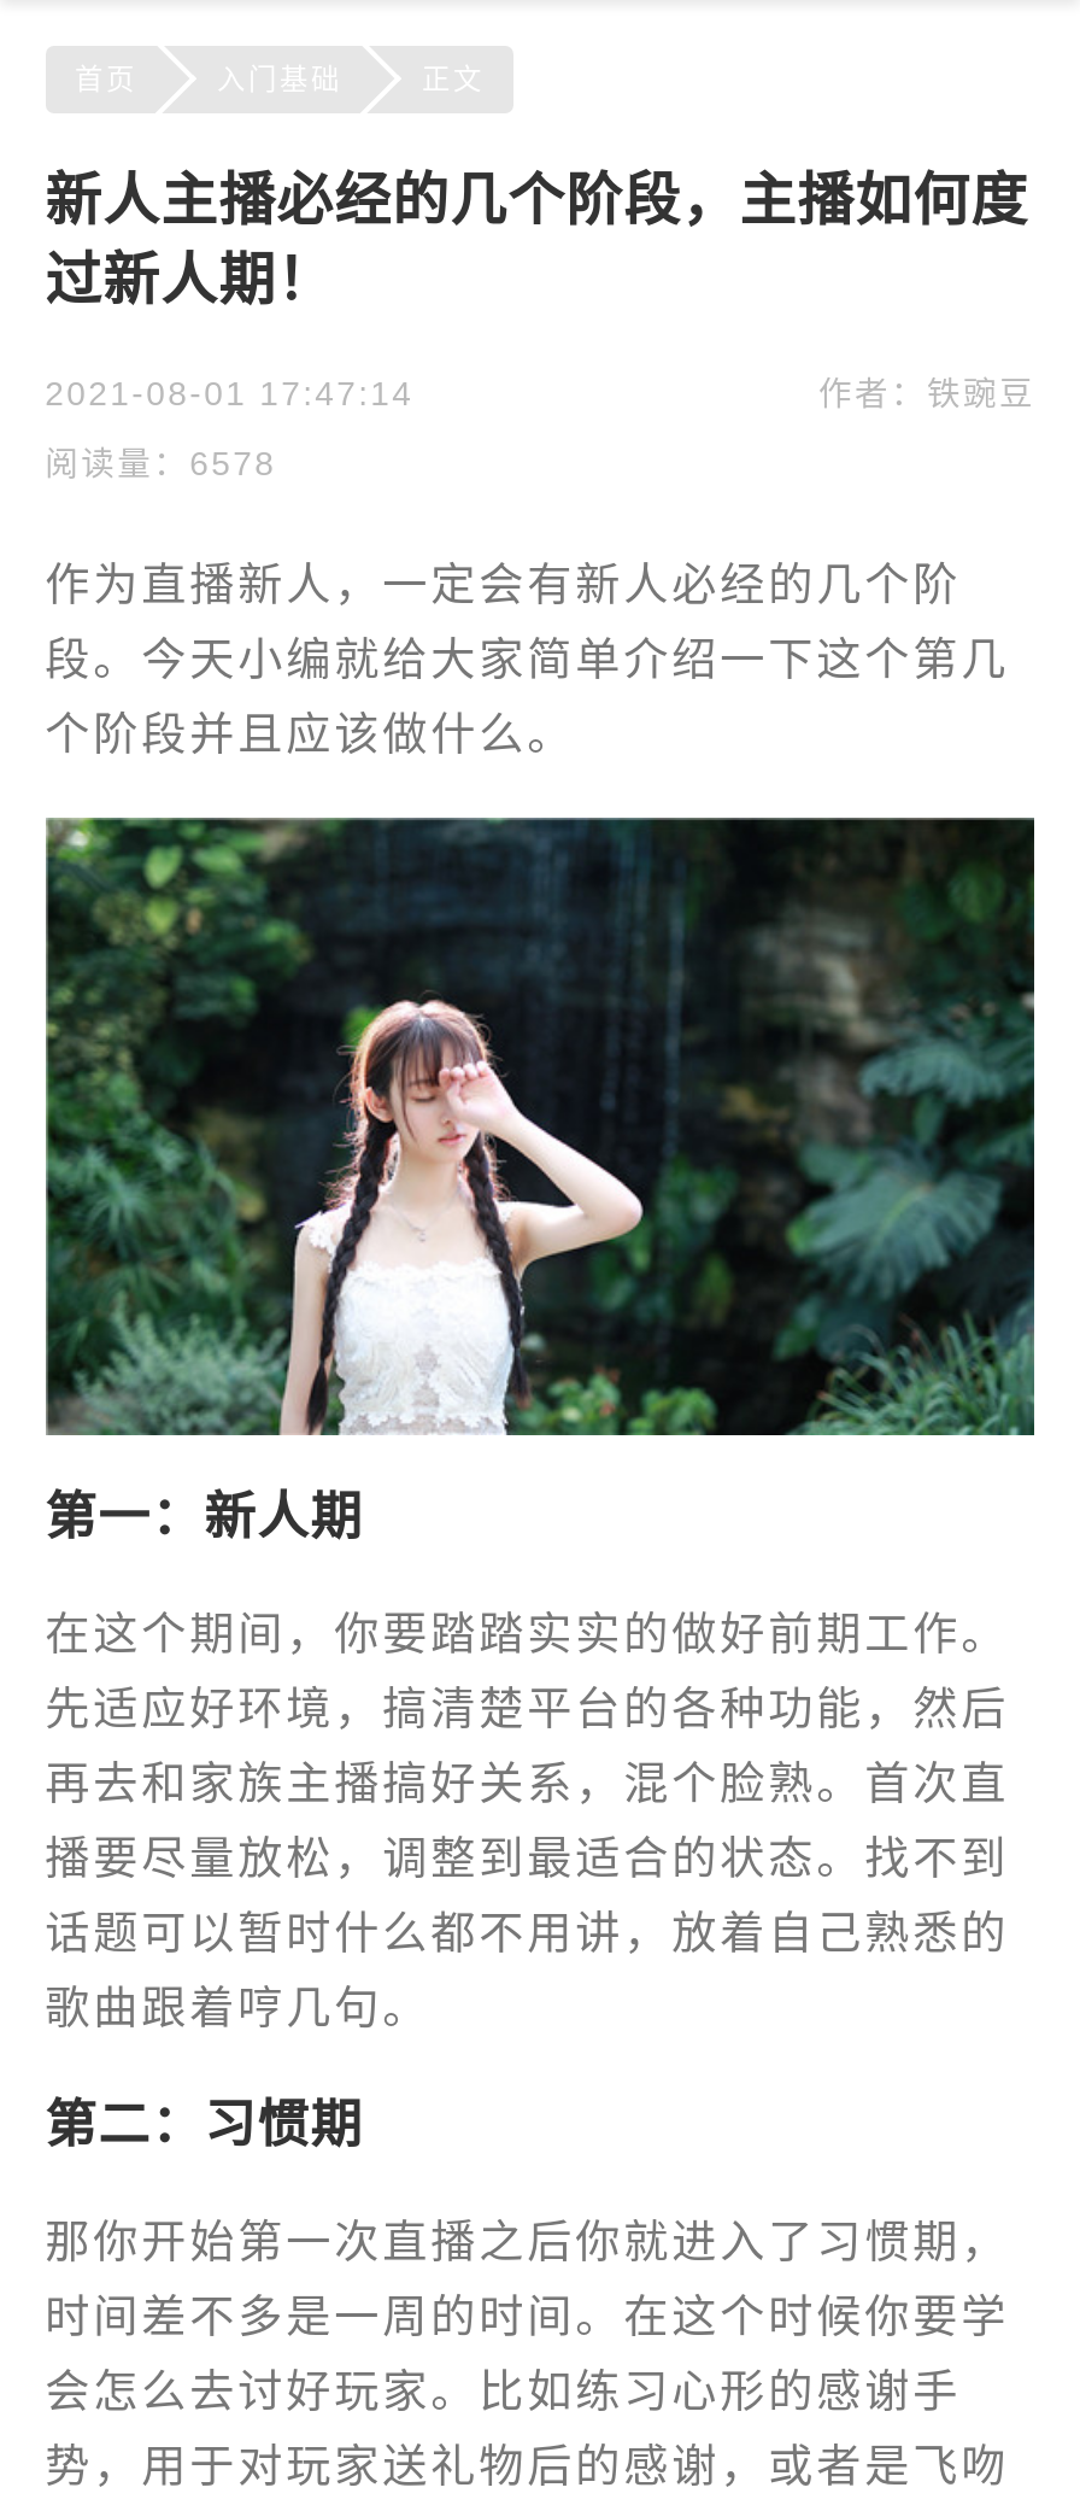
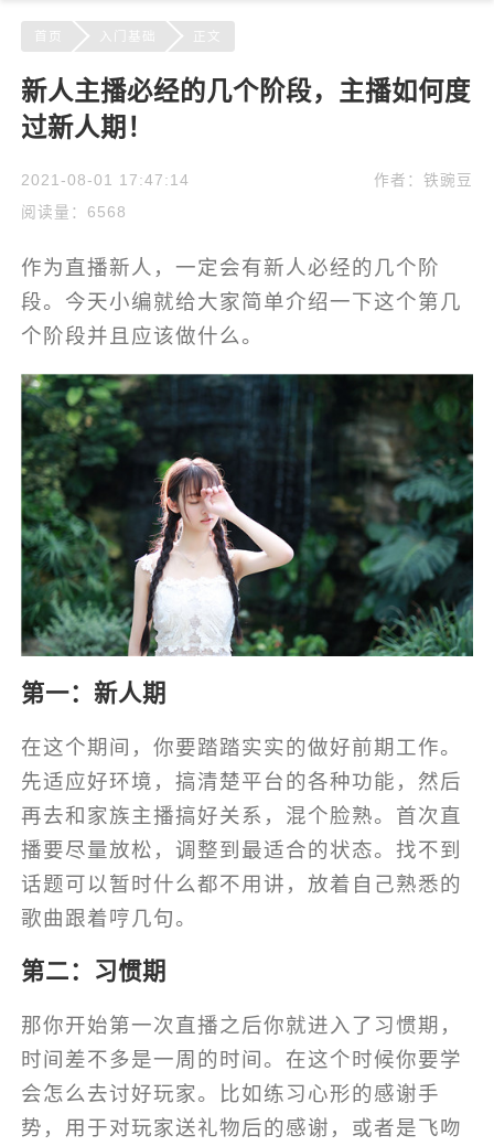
- 阅读量：6578
+ 阅读量：6568
